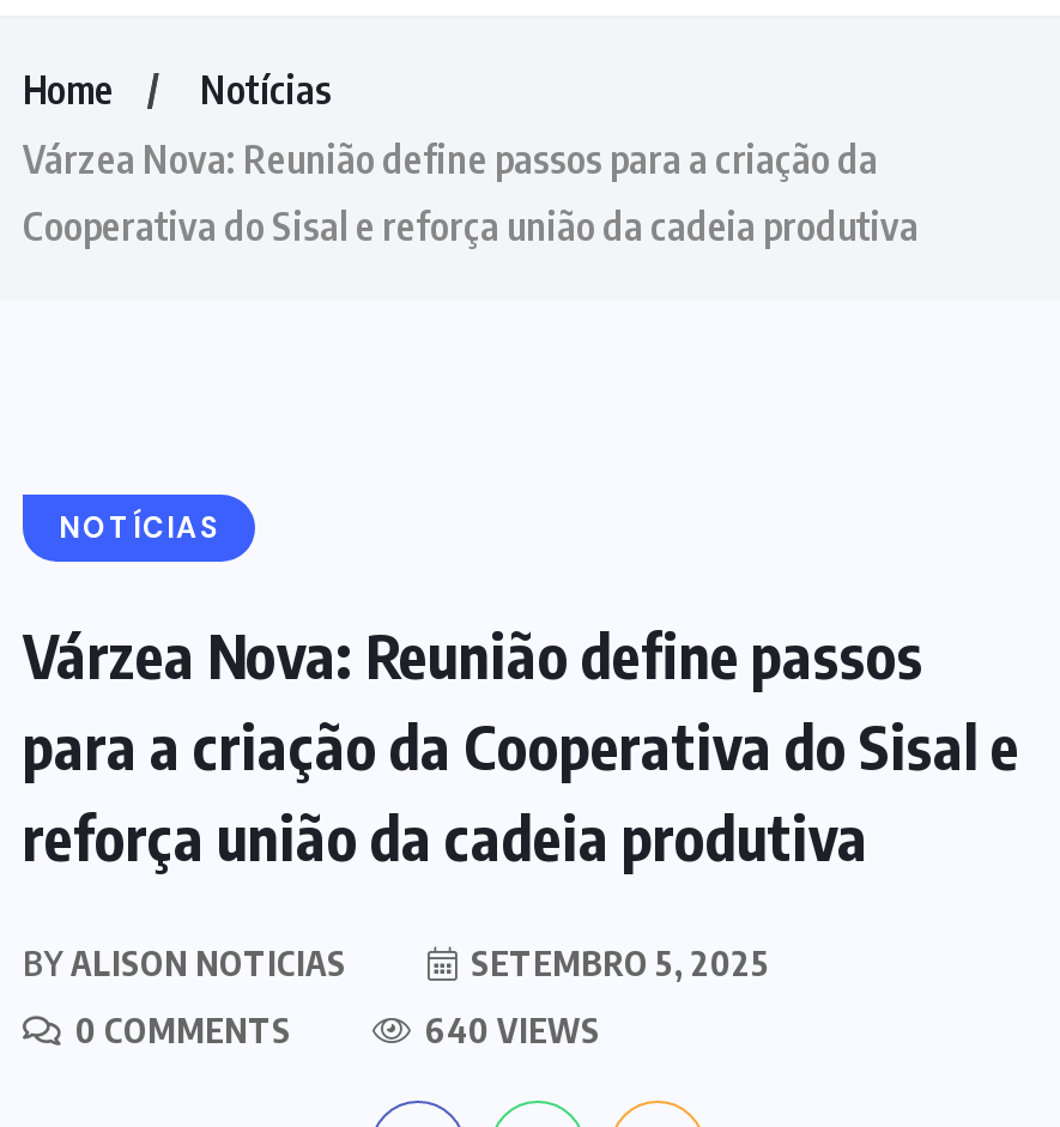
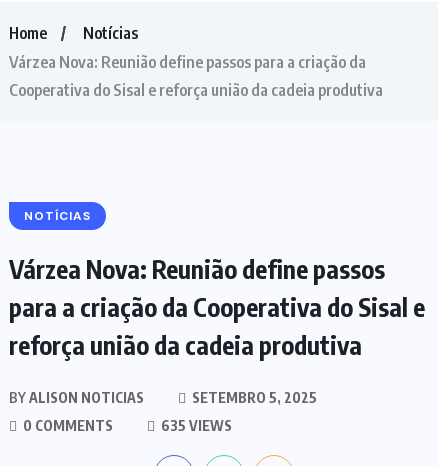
- 640 VIEWS
+ 635 VIEWS
